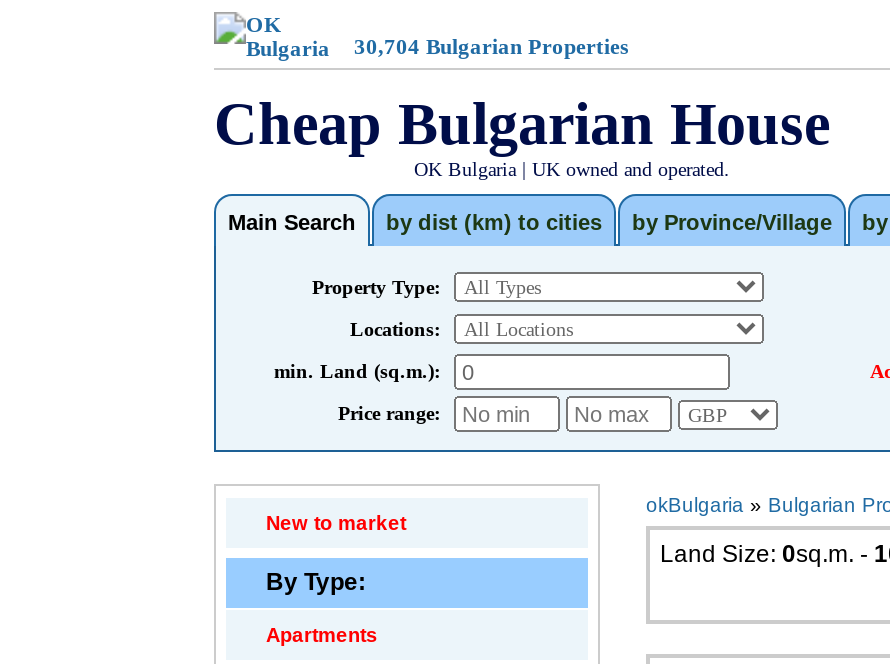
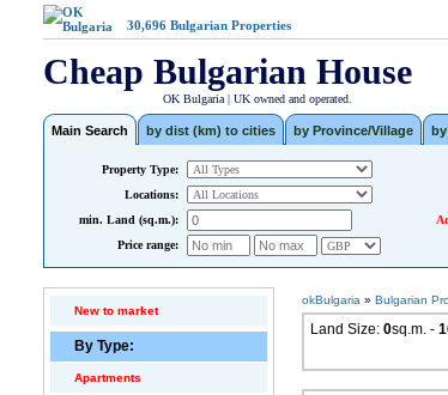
- 30,704 Bulgarian Properties
+ 30,696 Bulgarian Properties
